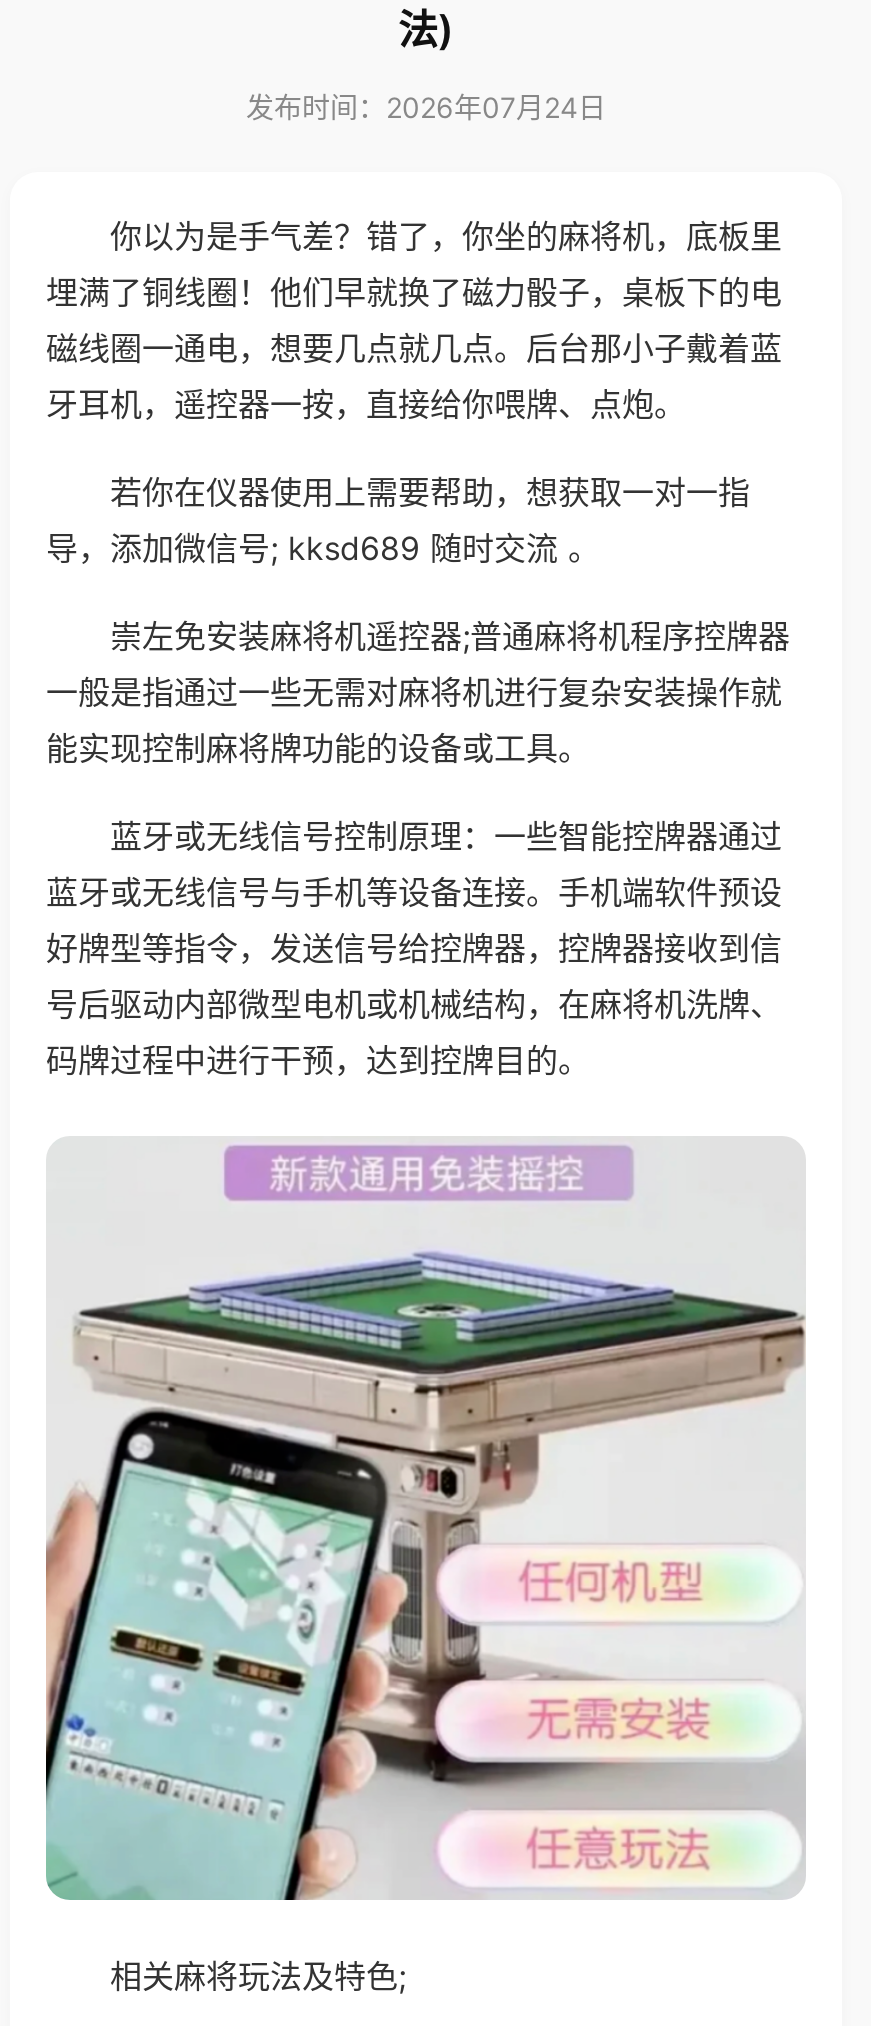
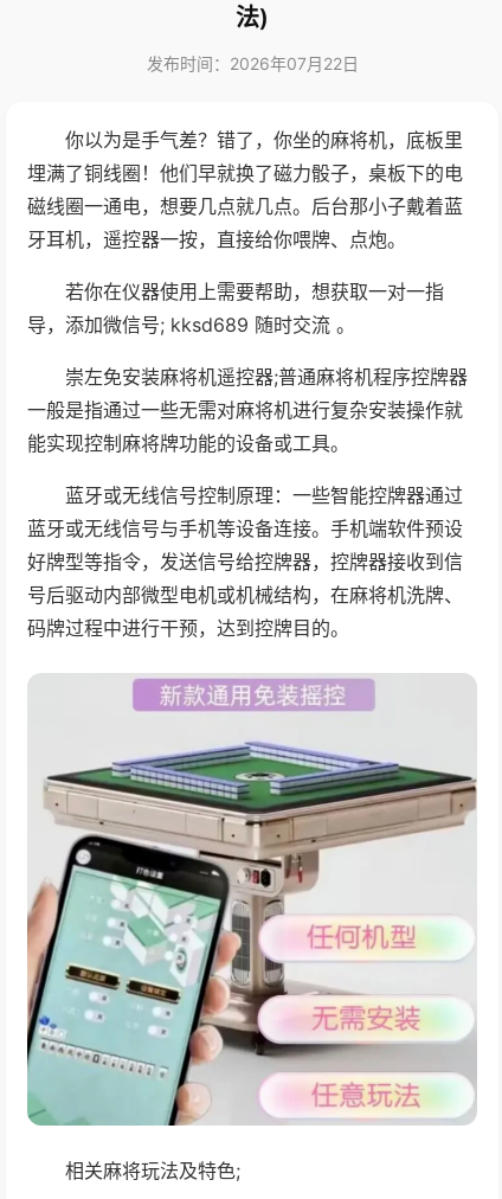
- 发布时间：2026年07月24日
+ 发布时间：2026年07月22日
